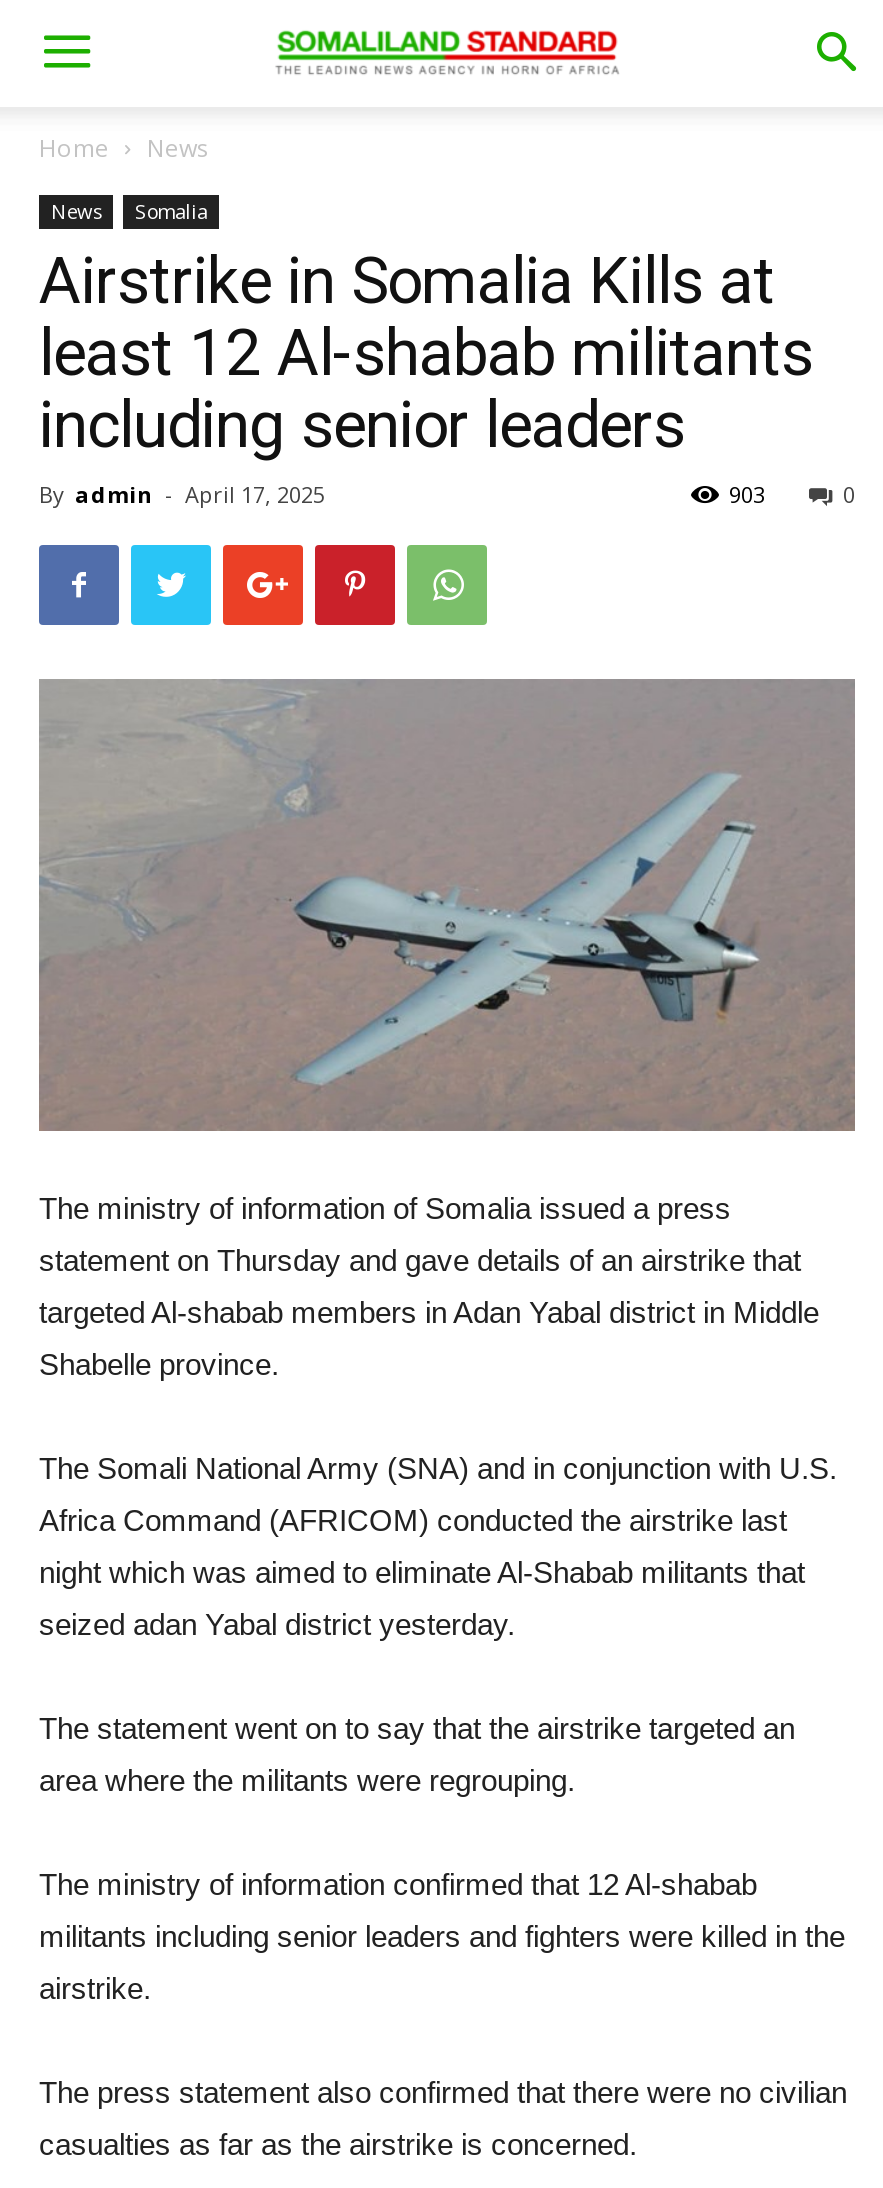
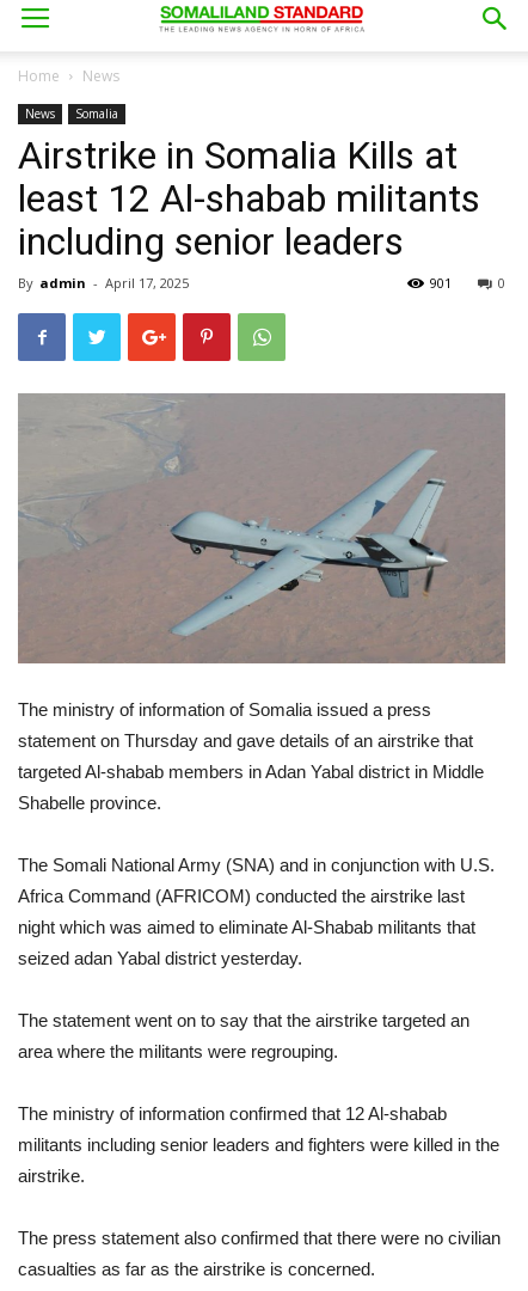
- 903
+ 901
